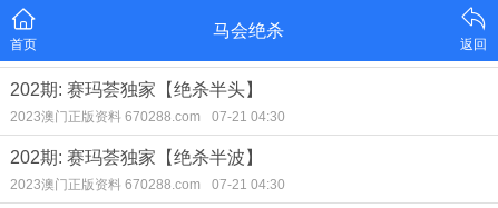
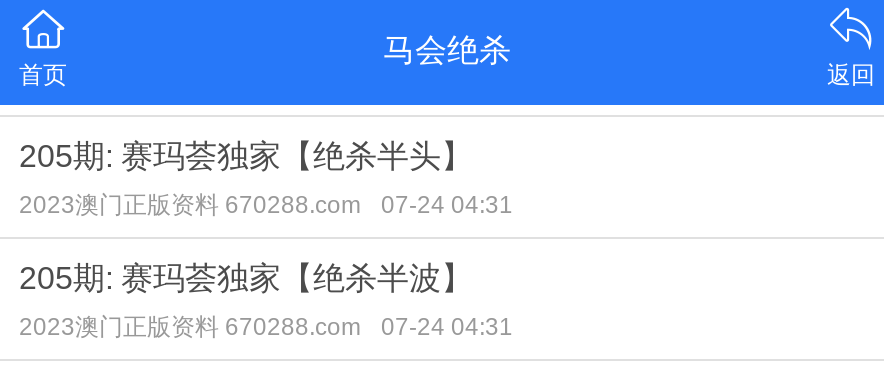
- 202期: 赛玛荟独家【绝杀半头】
+ 205期: 赛玛荟独家【绝杀半头】

- 2023澳门正版资料 670288.com 07-21 04:30
+ 2023澳门正版资料 670288.com 07-24 04:31

- 202期: 赛玛荟独家【绝杀半波】
+ 205期: 赛玛荟独家【绝杀半波】

- 2023澳门正版资料 670288.com 07-21 04:30
+ 2023澳门正版资料 670288.com 07-24 04:31
